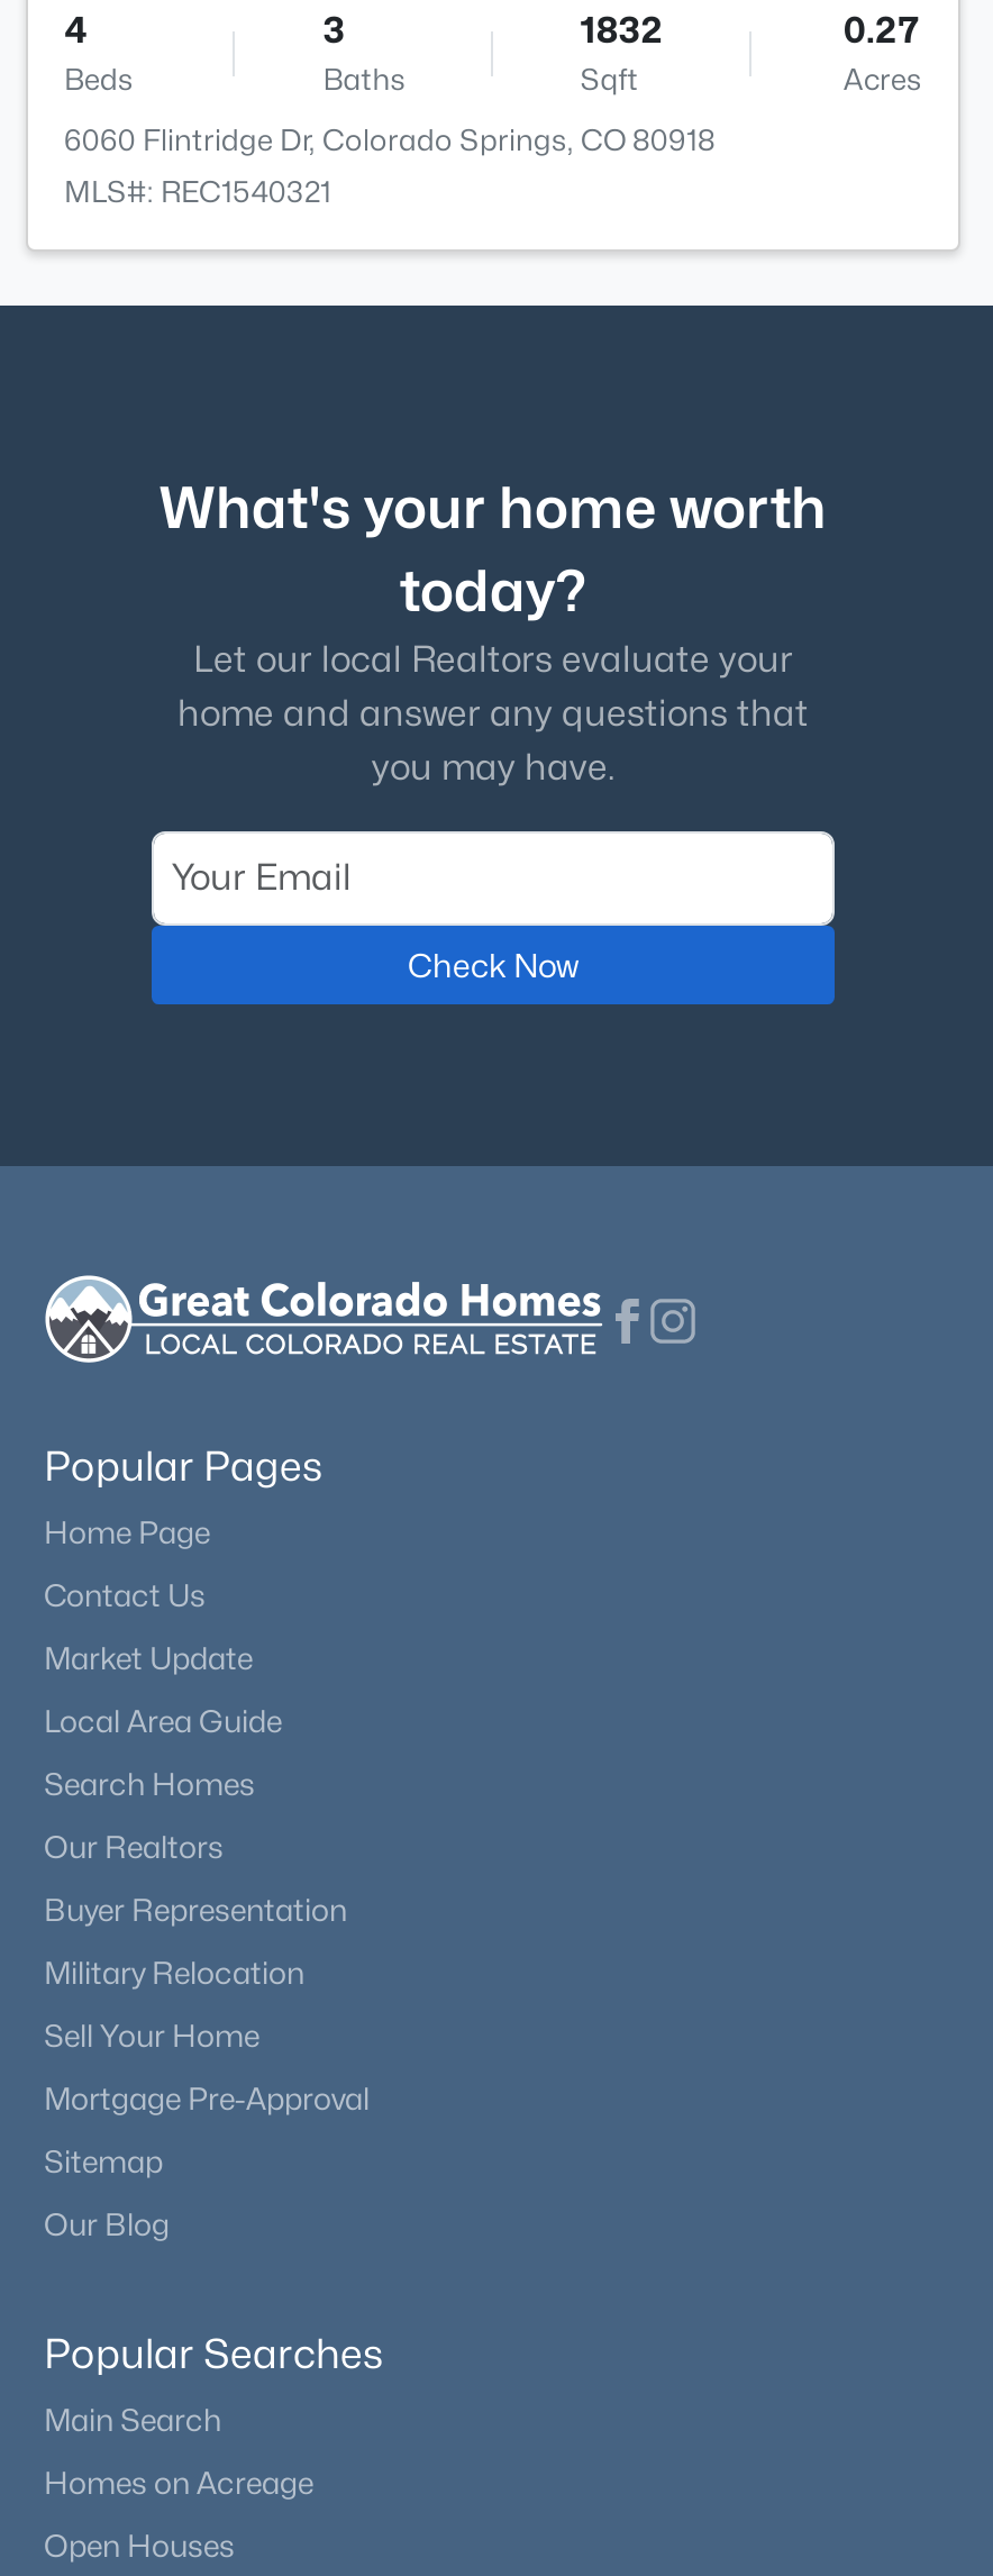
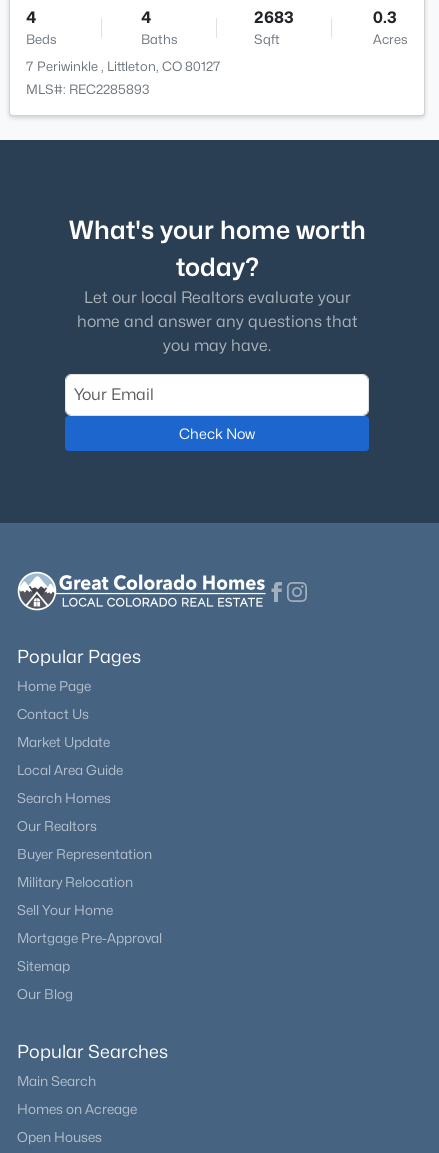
- 3
+ 4

- 1832
+ 2683

- 0.27
+ 0.3

- 6060 Flintridge Dr, Colorado Springs, CO 80918
- MLS#: REC1540321
+ 7 Periwinkle , Littleton, CO 80127
+ MLS#: REC2285893
